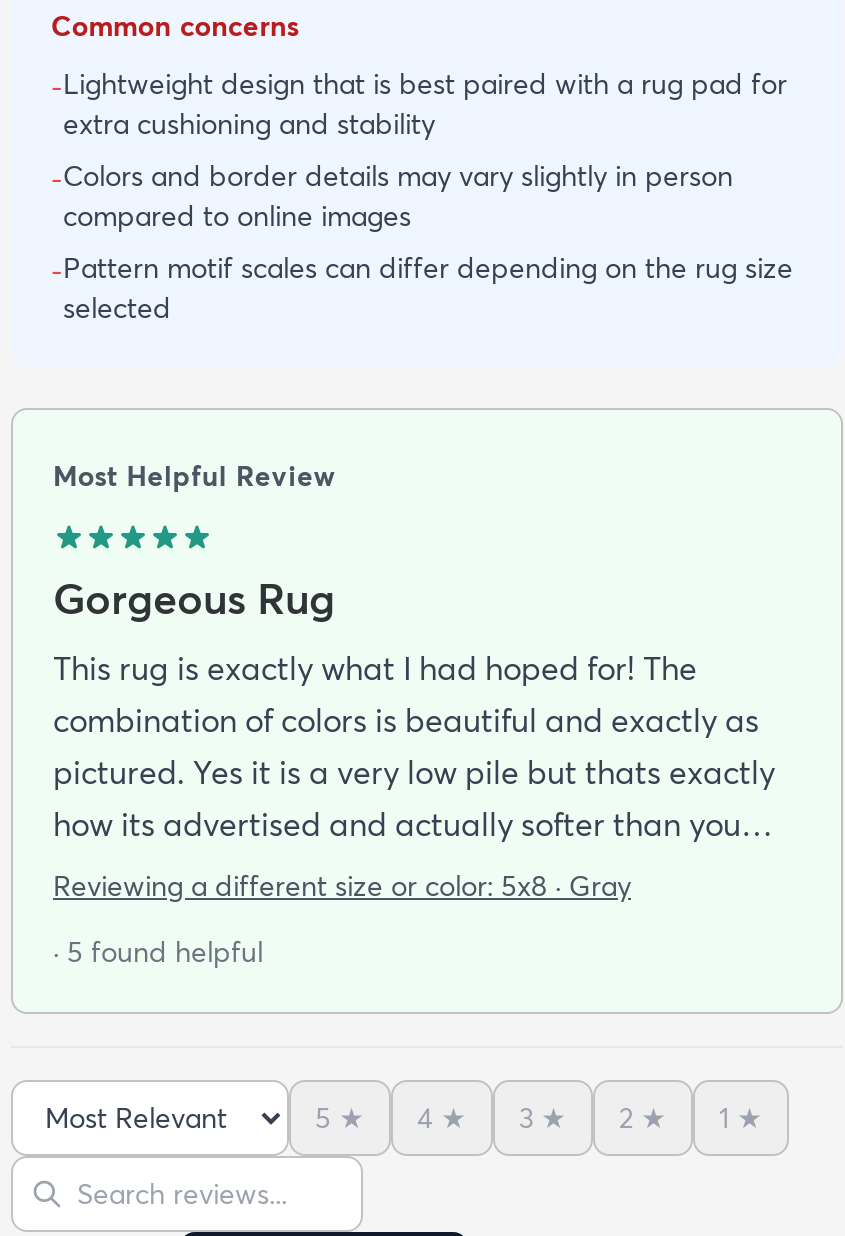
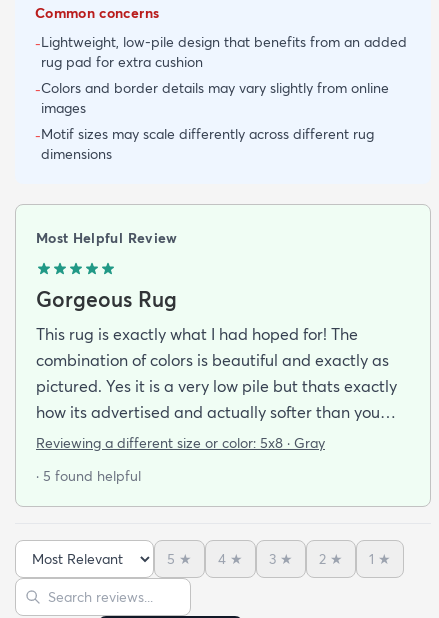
- -Lightweight design that is best paired with a rug pad for
- extra cushioning and stability
- -Colors and border details may vary slightly in person
- compared to online images
- -Pattern motif scales can differ depending on the rug size
- selected
+ -Lightweight, low-pile design that benefits from an added
+ rug pad for extra cushion
+ -Colors and border details may vary slightly from online
+ images
+ -Motif sizes may scale differently across different rug
+ dimensions
